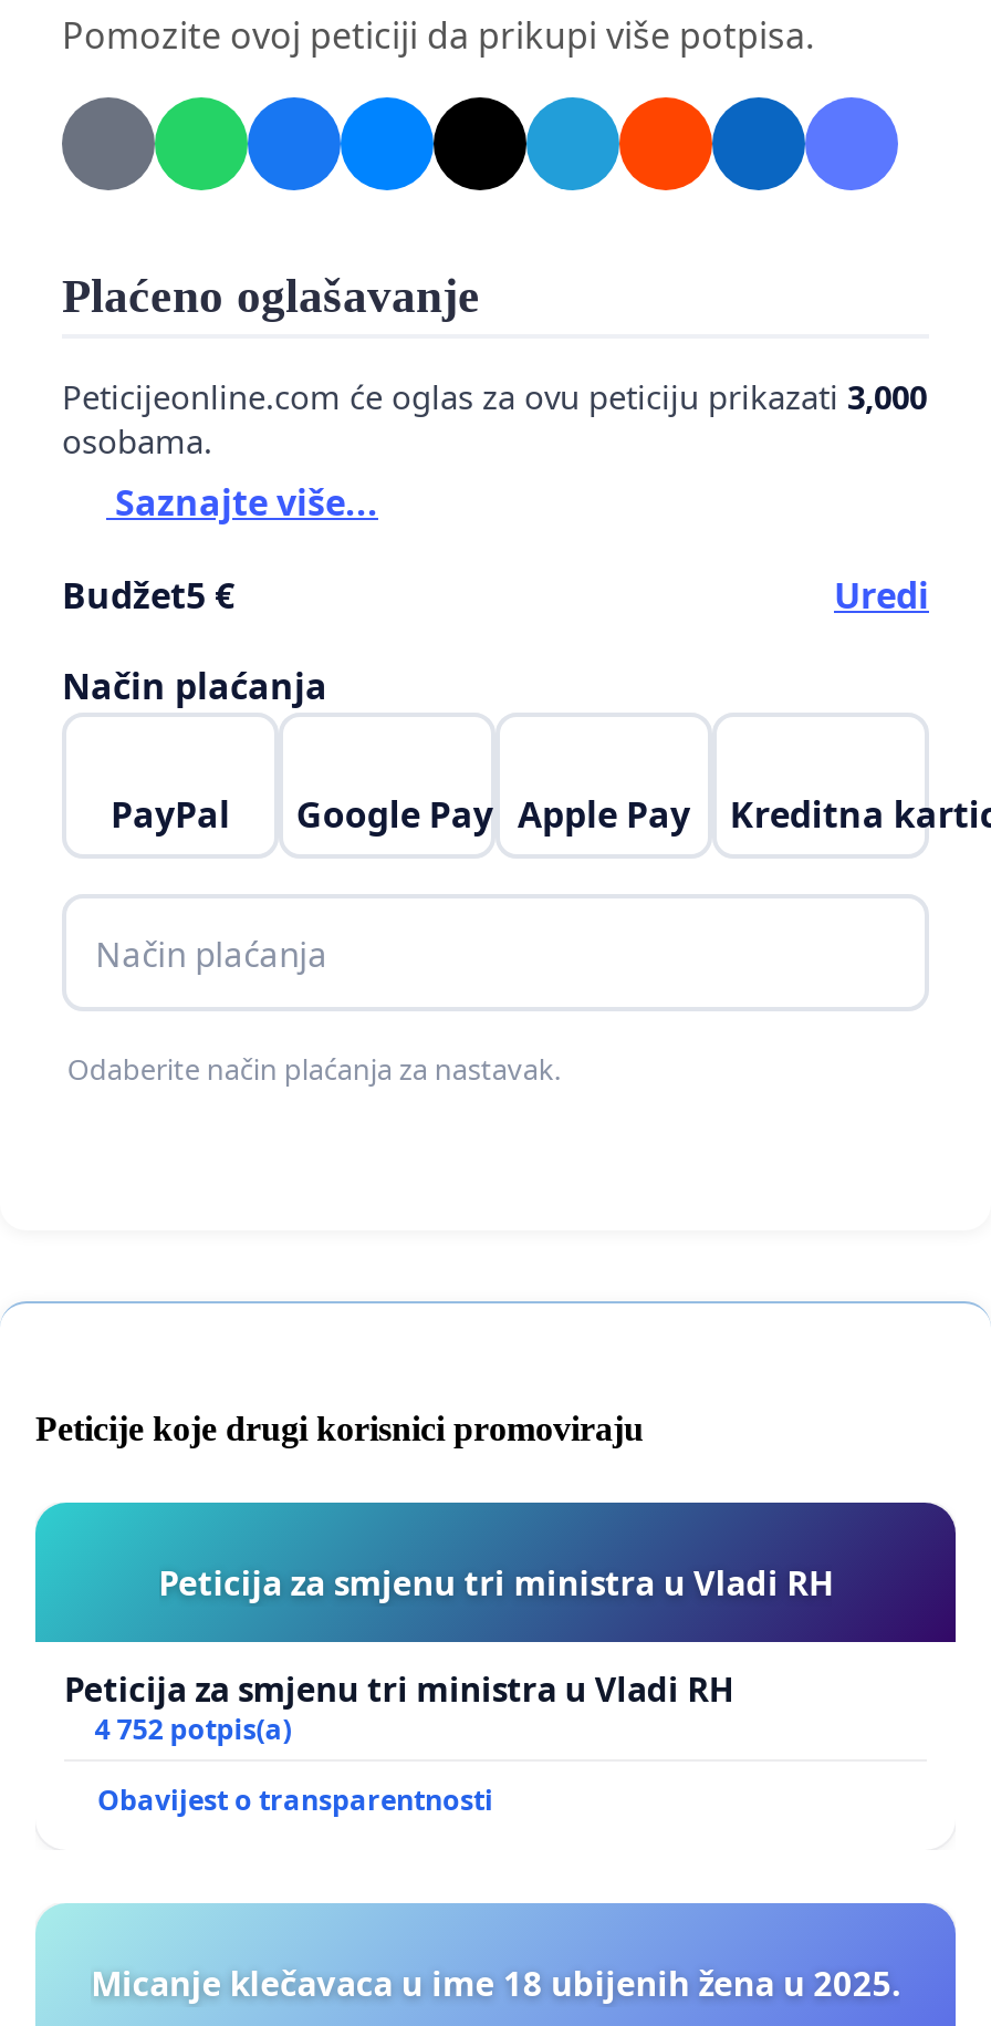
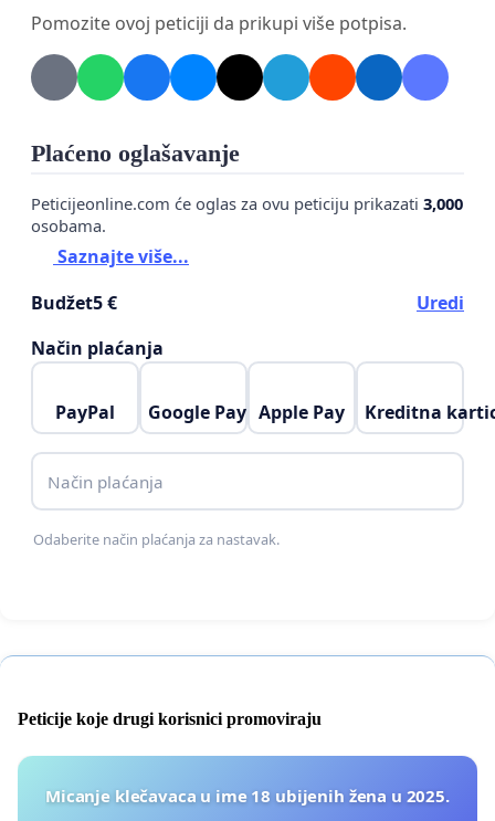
- Peticija za smjenu tri ministra u Vladi RH
- Peticija za smjenu tri ministra u Vladi RH
- 4 752 potpis(a)
- Obavijest o transparentnosti
